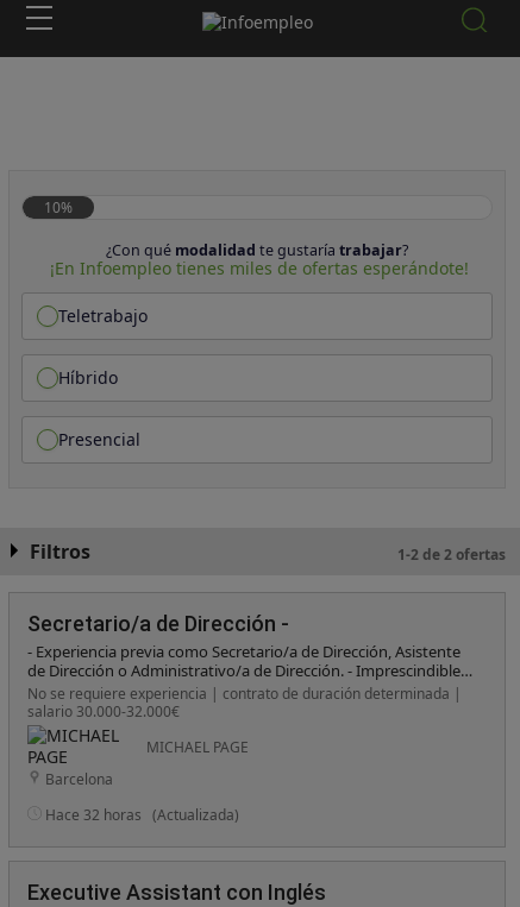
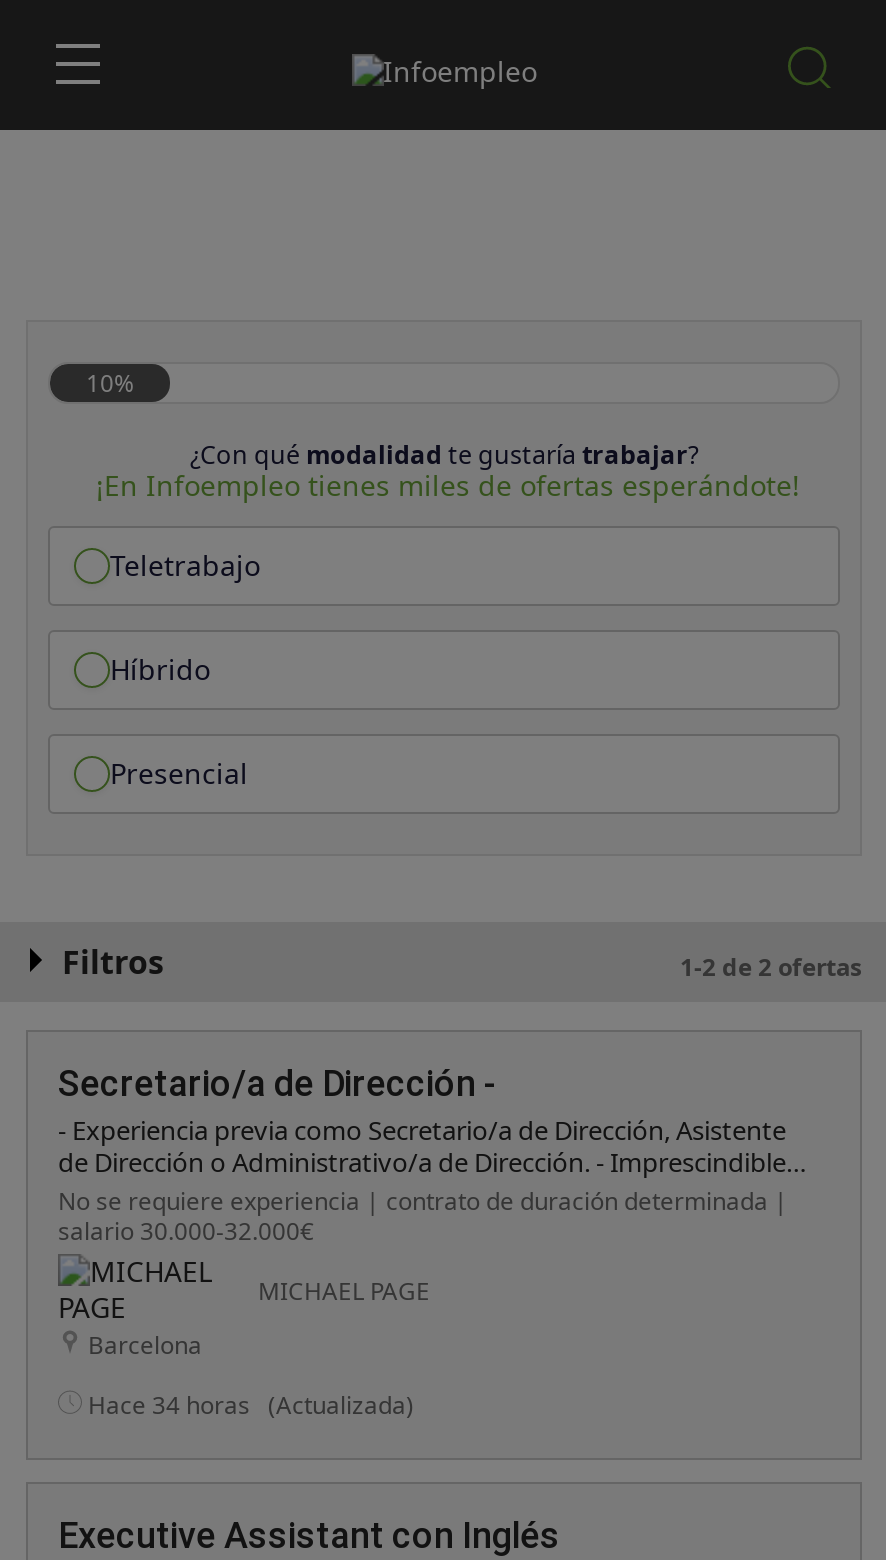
- Hace 32 horas (Actualizada)
+ Hace 34 horas (Actualizada)
